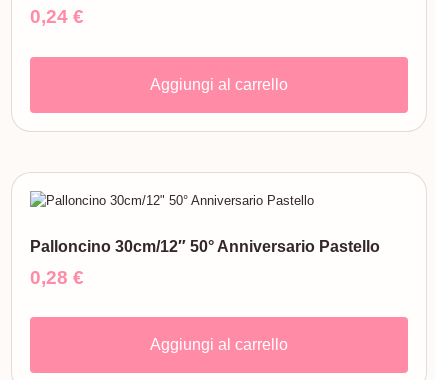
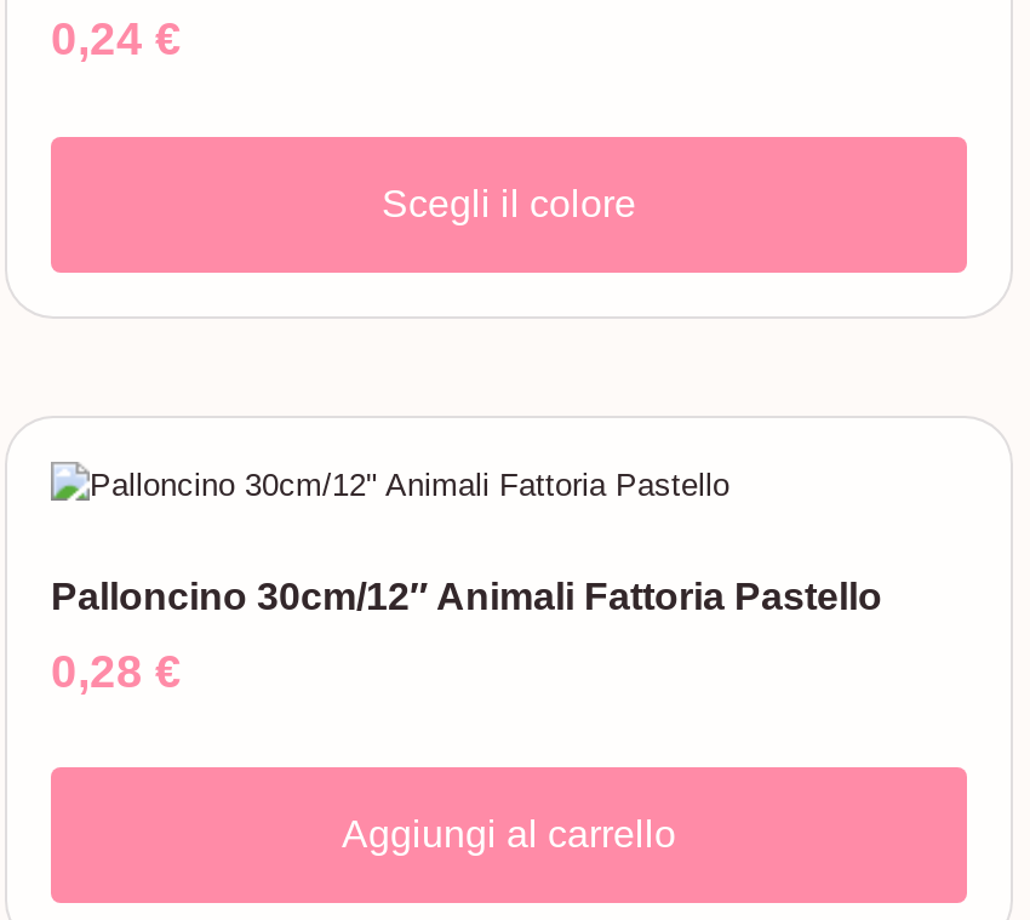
- Aggiungi al carrello
+ Scegli il colore

- Palloncino 30cm/12″ 50° Anniversario Pastello
+ Palloncino 30cm/12″ Animali Fattoria Pastello
